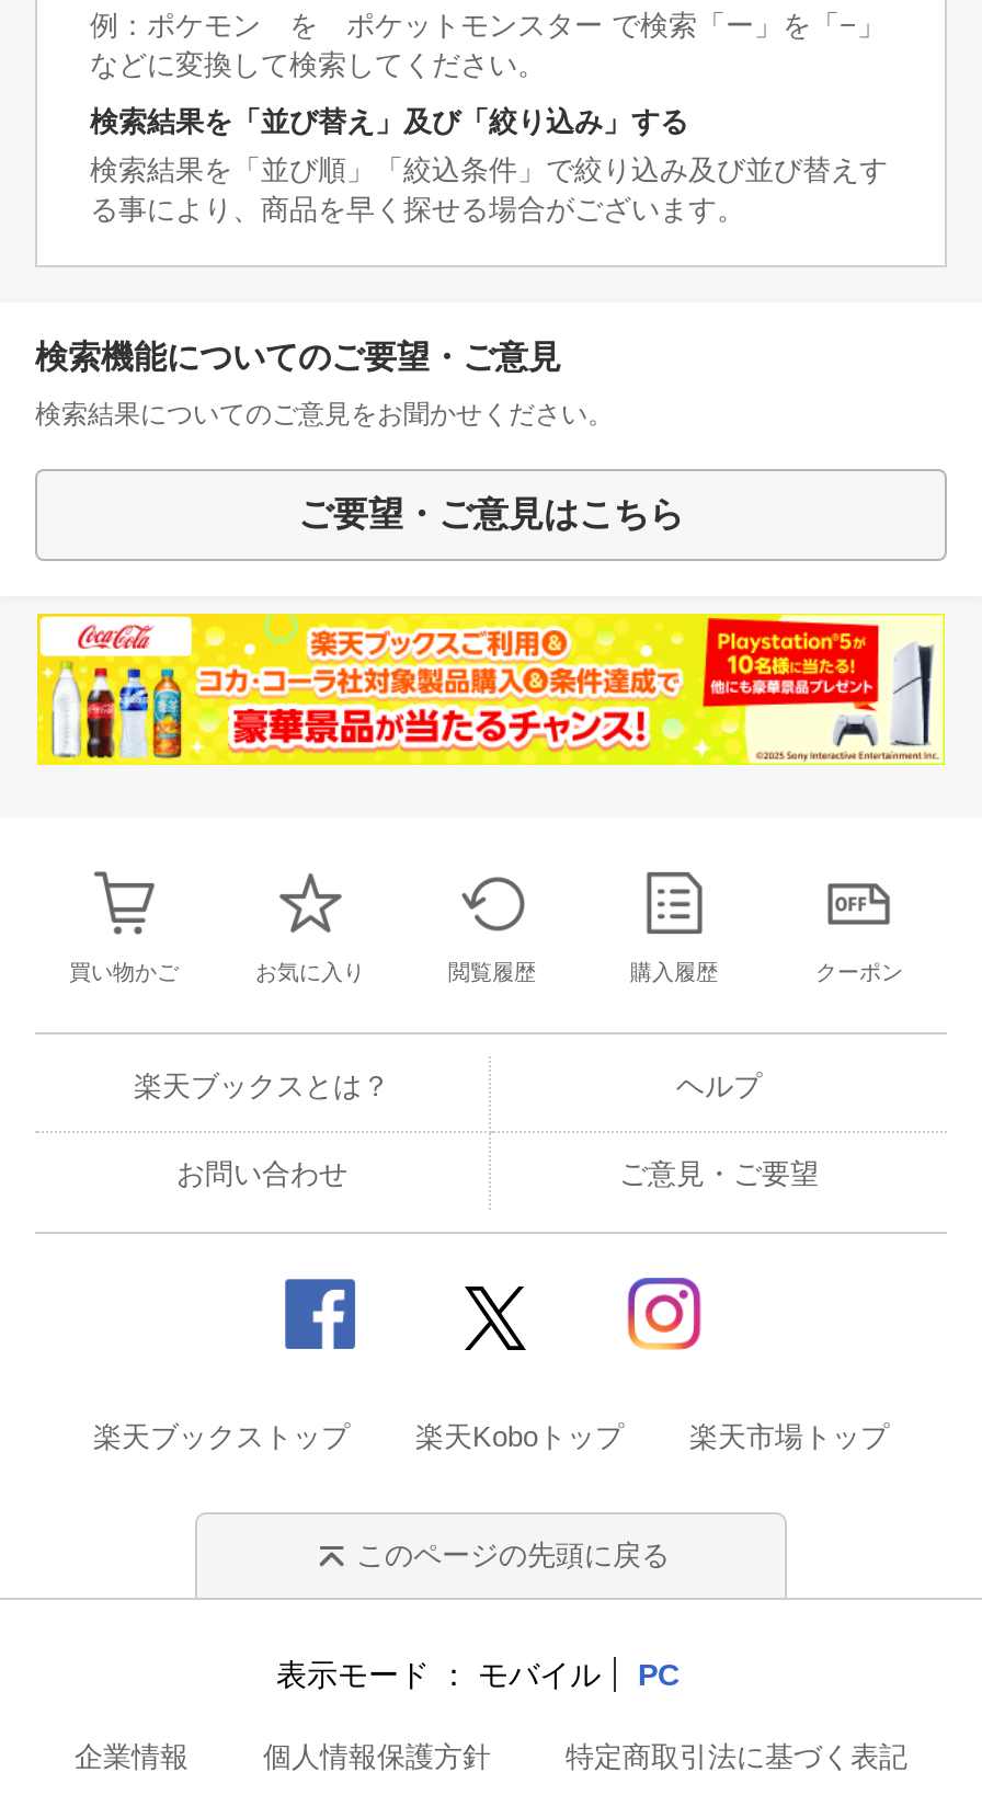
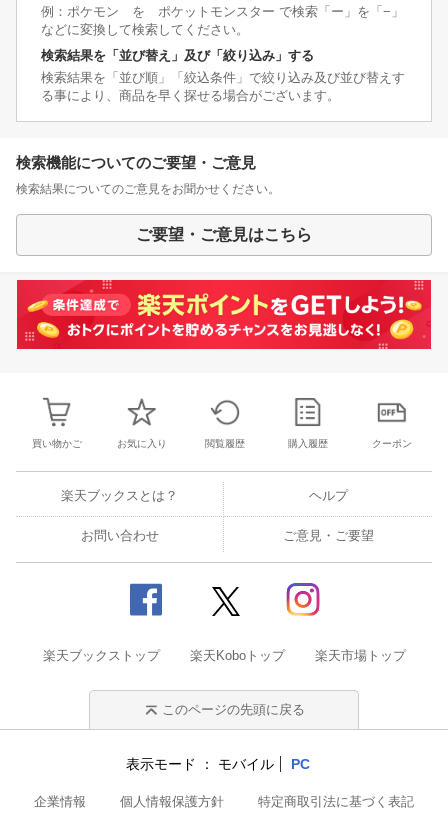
- [image]
+ [image]
